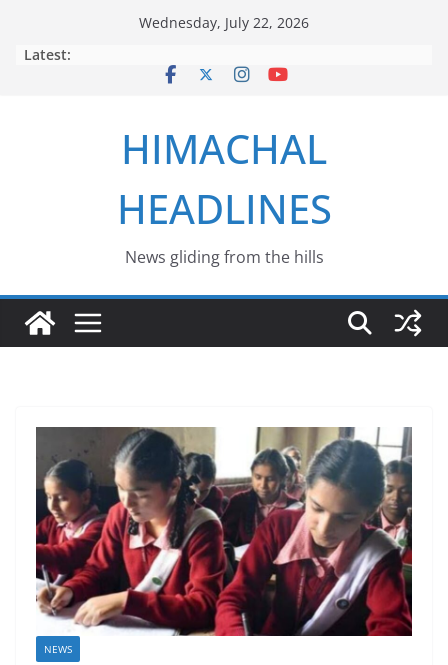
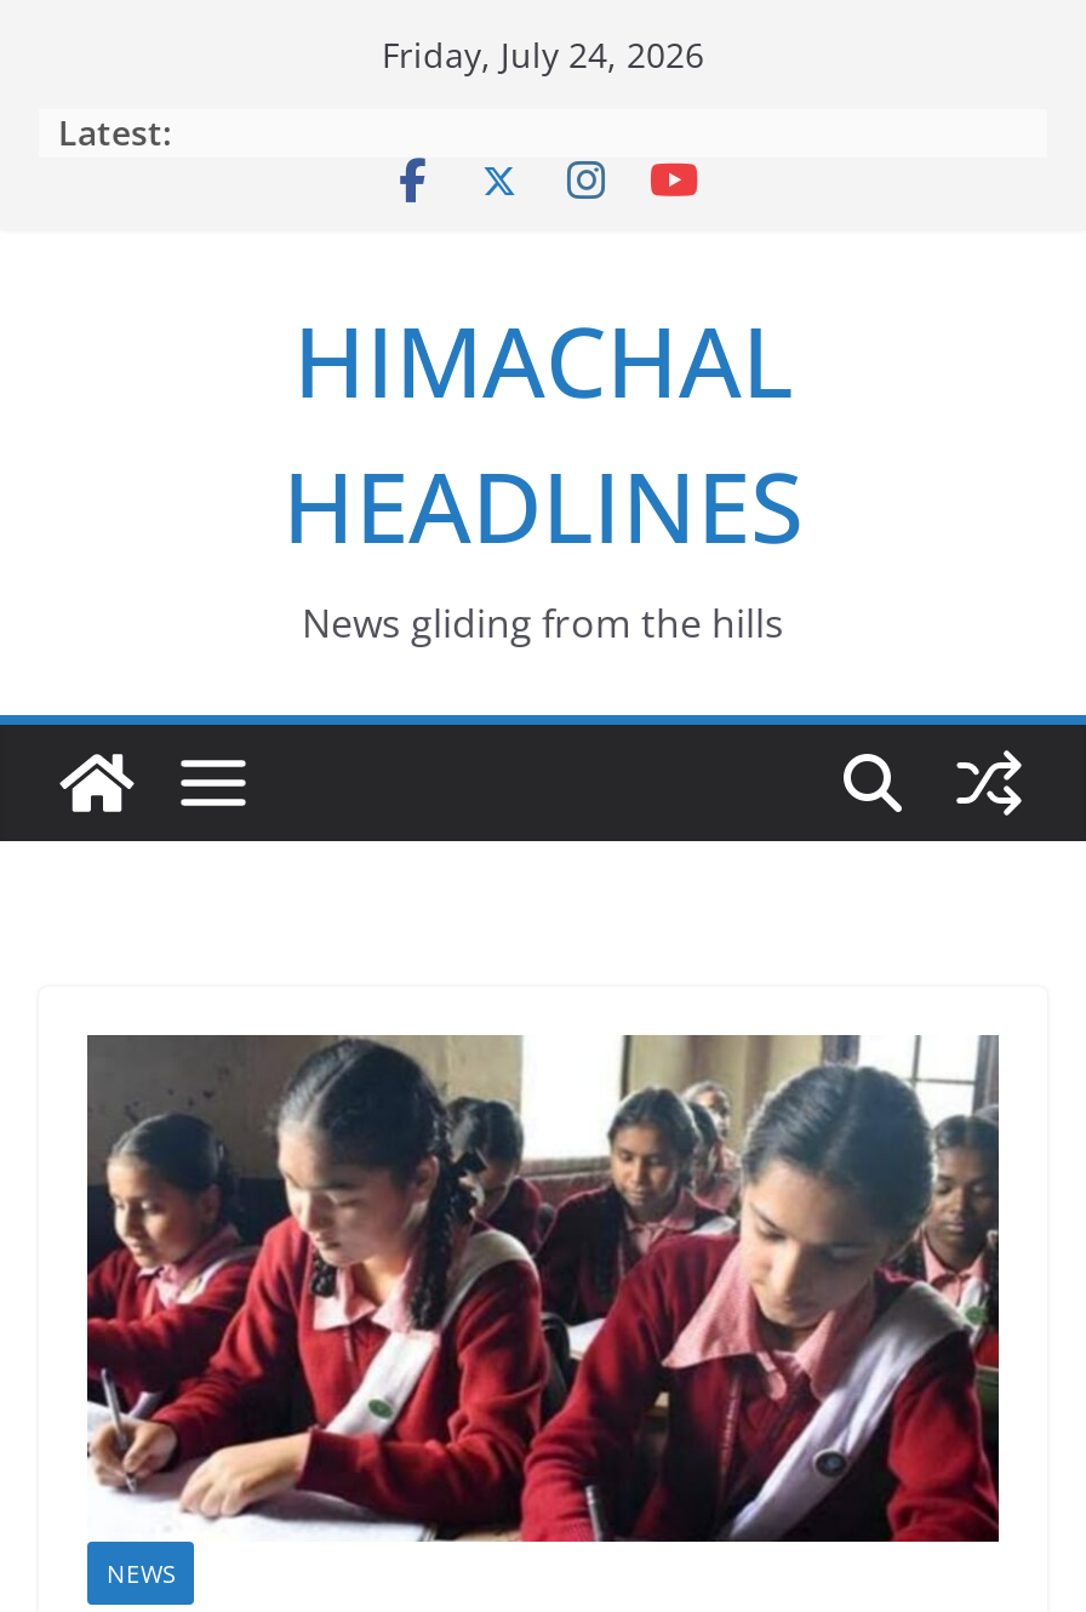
- Wednesday, July 22, 2026
+ Friday, July 24, 2026
